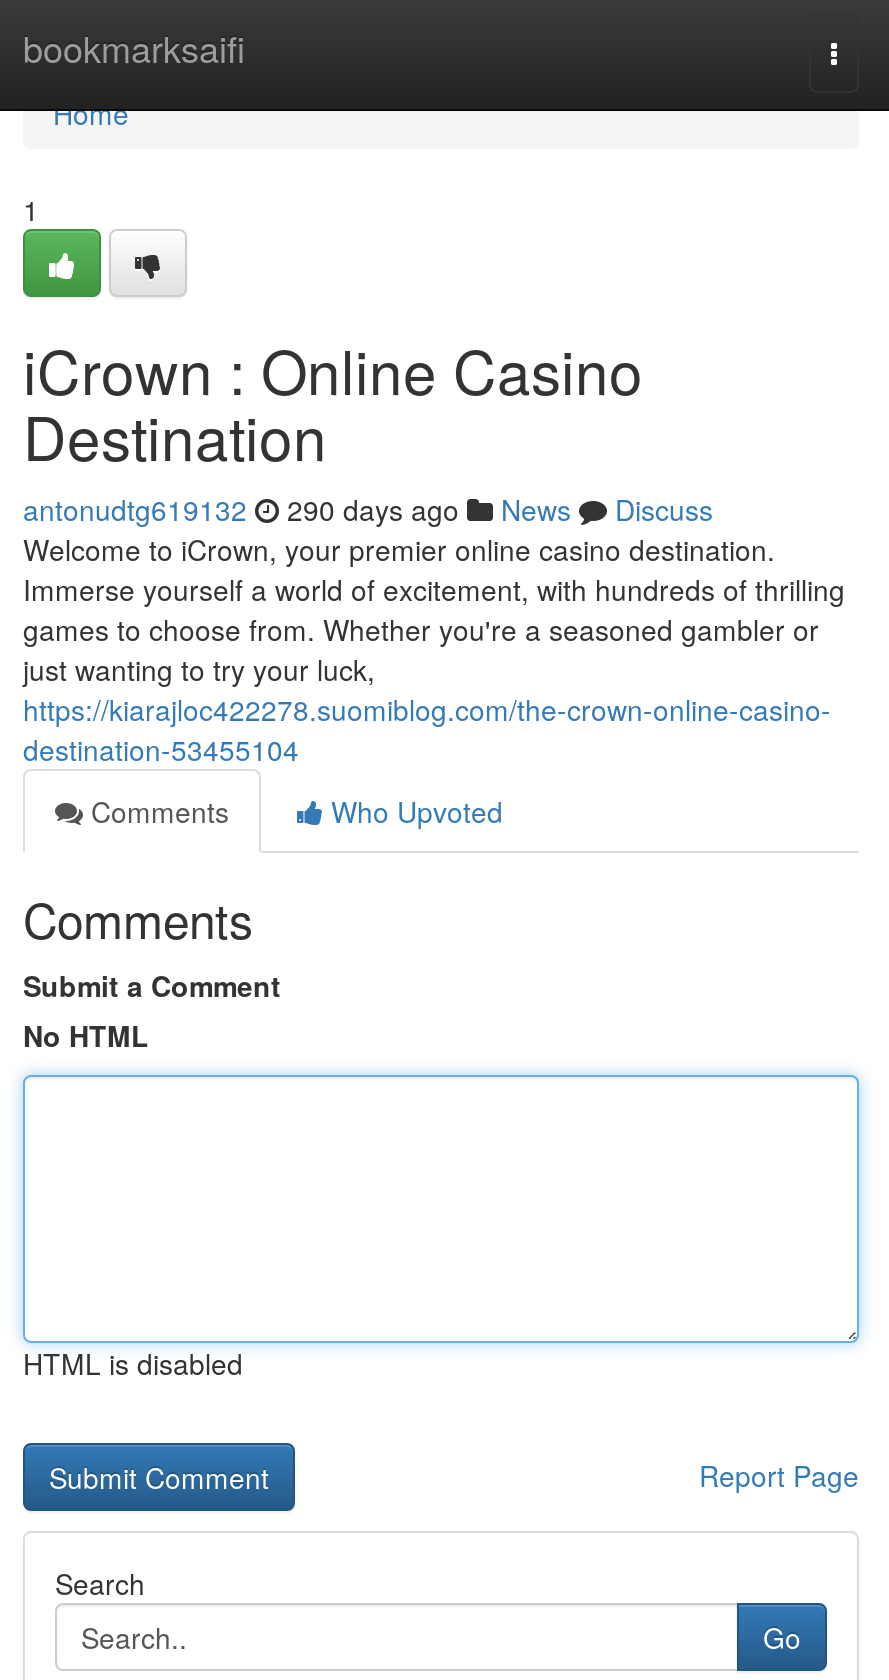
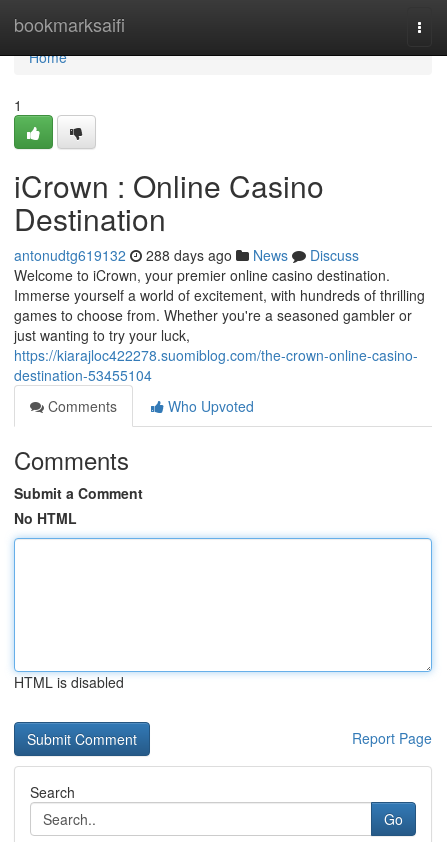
- antonudtg619132 290 days ago News Discuss
+ antonudtg619132 288 days ago News Discuss
